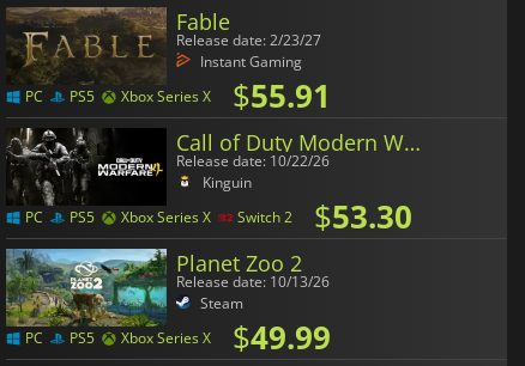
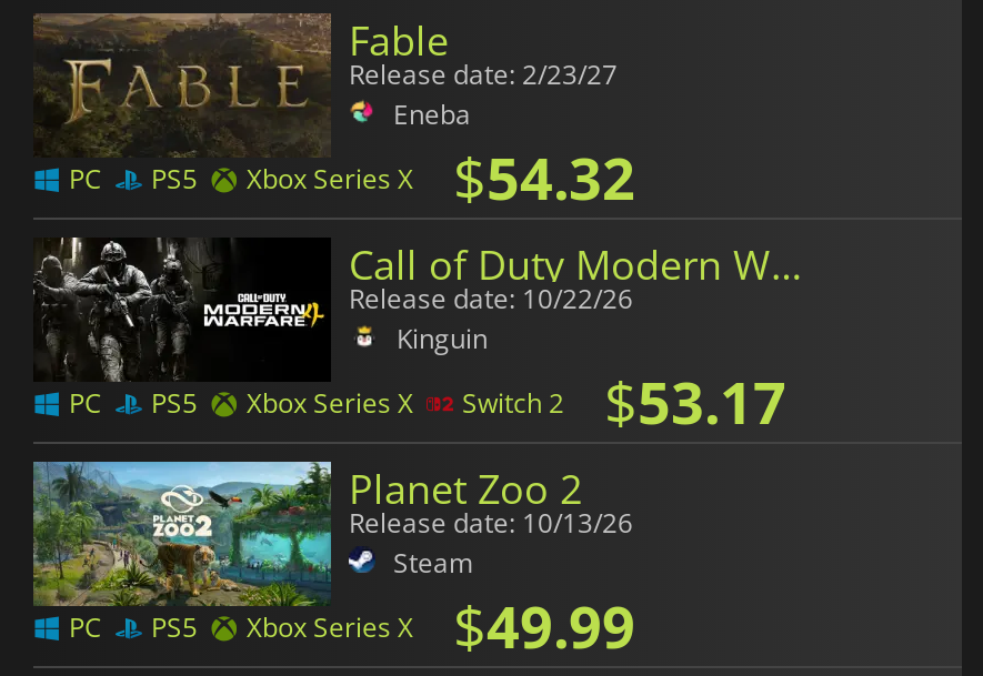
- Instant Gaming
+ Eneba

- PC PS5 Xbox Series X $55.91
+ PC PS5 Xbox Series X $54.32

- PC PS5 Xbox Series X Switch 2 $53.30
+ PC PS5 Xbox Series X Switch 2 $53.17
